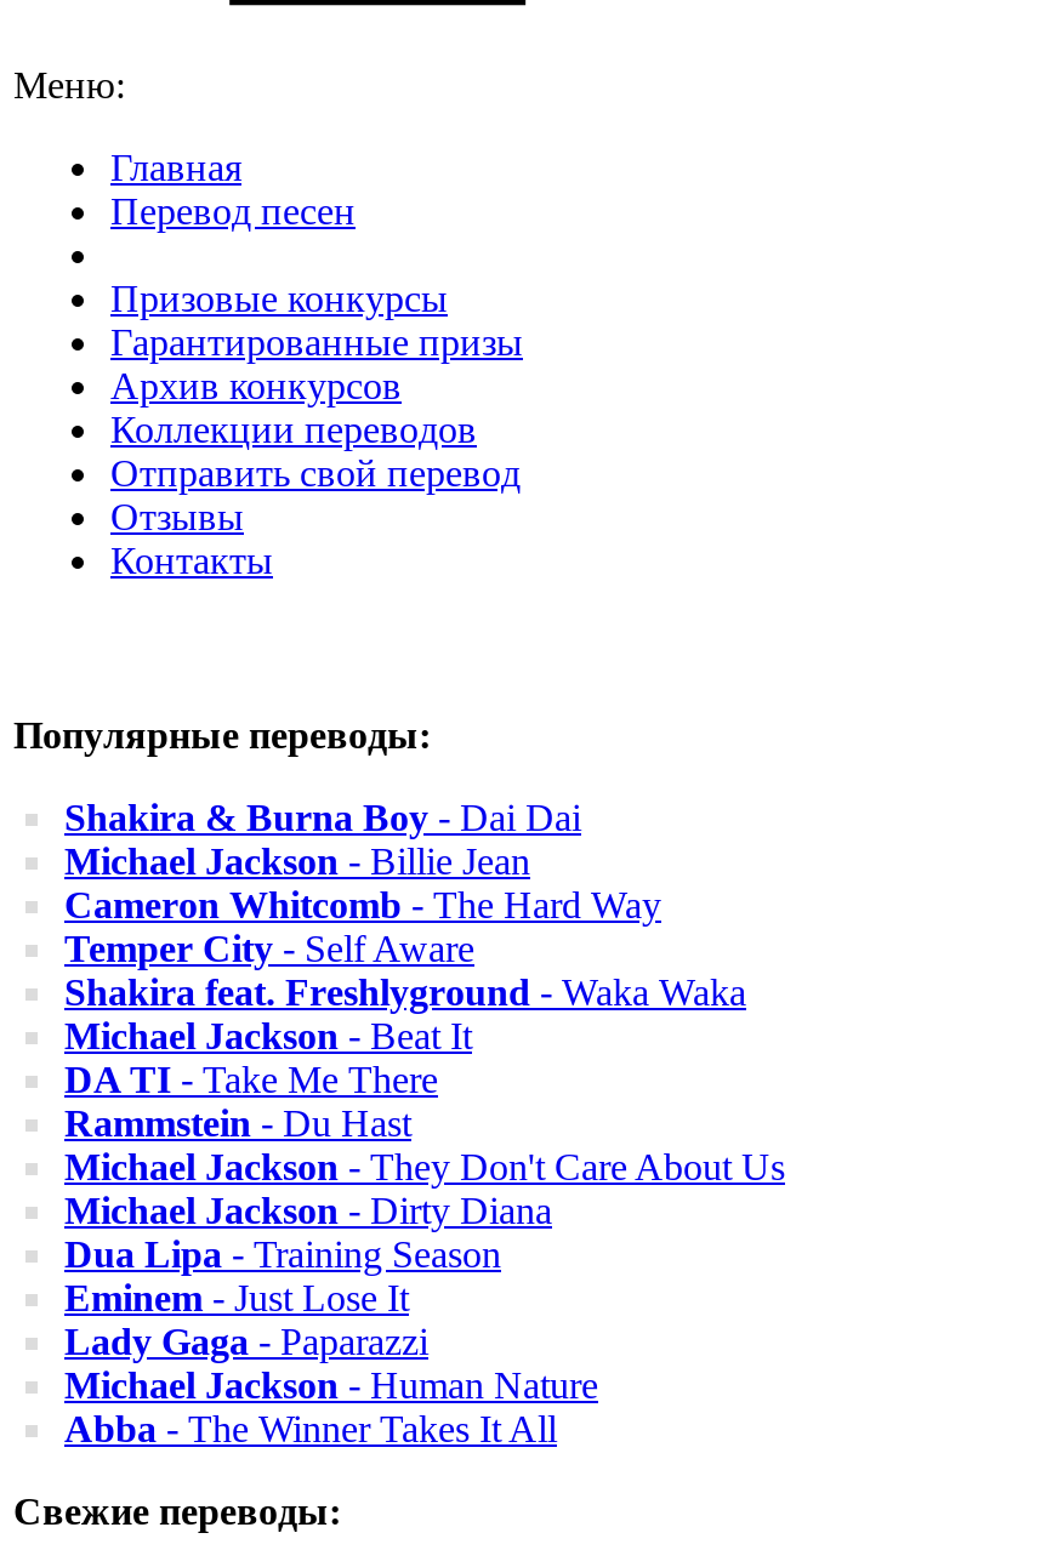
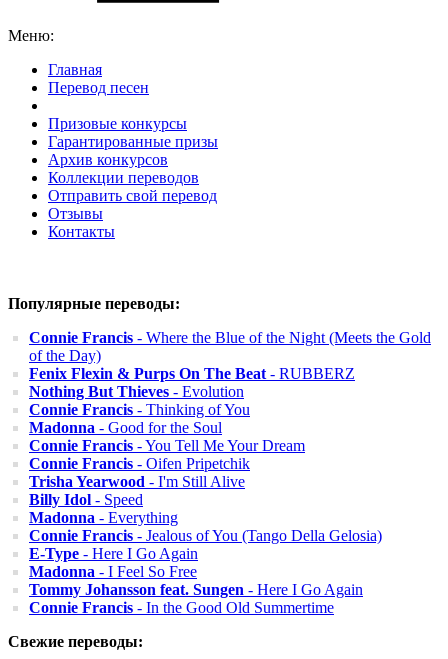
- Shakira & Burna Boy - Dai Dai
- Michael Jackson - Billie Jean
- Cameron Whitcomb - The Hard Way
- Temper City - Self Aware
- Shakira feat. Freshlyground - Waka Waka
- Michael Jackson - Beat It
- DA TI - Take Me There
- Rammstein - Du Hast
- Michael Jackson - They Don't Care About Us
- Michael Jackson - Dirty Diana
- Dua Lipa - Training Season
- Eminem - Just Lose It
- Lady Gaga - Paparazzi
- Michael Jackson - Human Nature
- Abba - The Winner Takes It All
+ Connie Francis - Where the Blue of the Night (Meets the Gold
+ of the Day)
+ Fenix Flexin & Purps On The Beat - RUBBERZ
+ Nothing But Thieves - Evolution
+ Connie Francis - Thinking of You
+ Madonna - Good for the Soul
+ Connie Francis - You Tell Me Your Dream
+ Connie Francis - Oifen Pripetchik
+ Trisha Yearwood - I'm Still Alive
+ Billy Idol - Speed
+ Madonna - Everything
+ Connie Francis - Jealous of You (Tango Della Gelosia)
+ E-Type - Here I Go Again
+ Madonna - I Feel So Free
+ Tommy Johansson feat. Sungen - Here I Go Again
+ Connie Francis - In the Good Old Summertime
